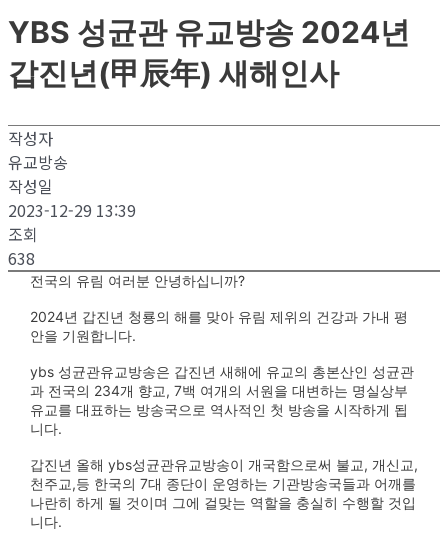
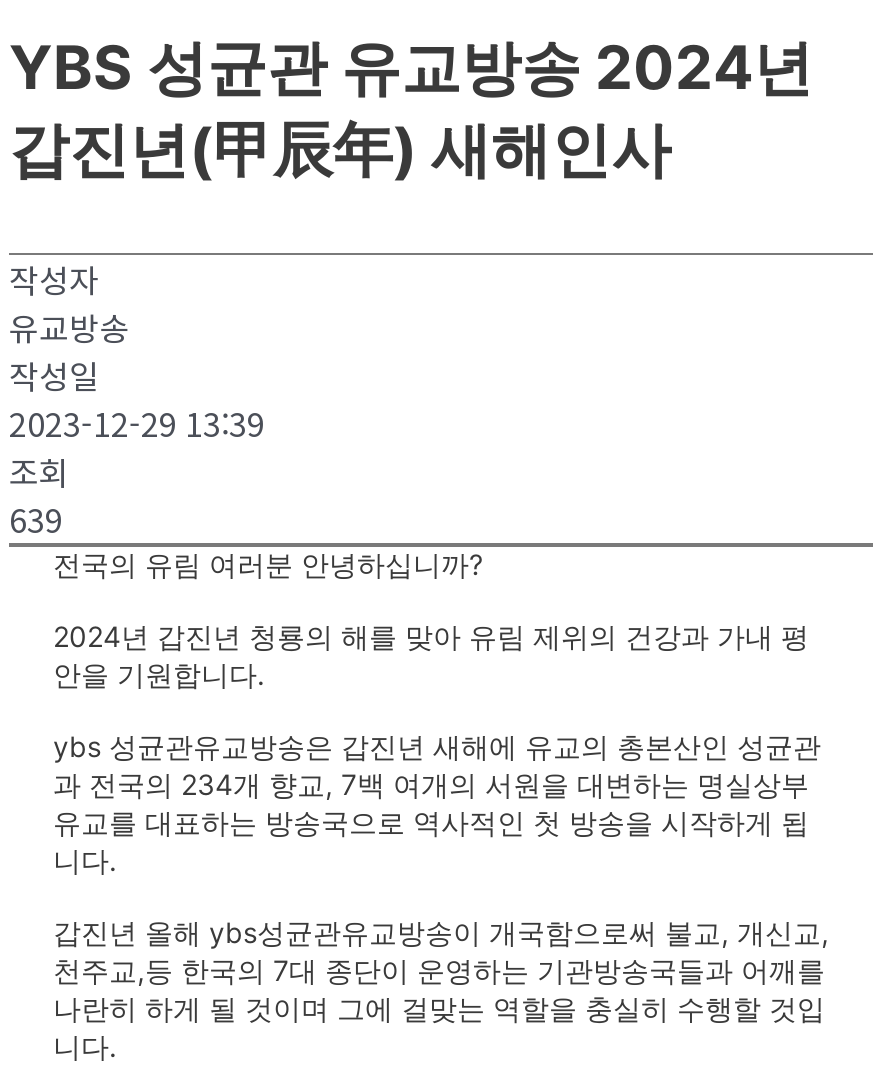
- 638
+ 639
